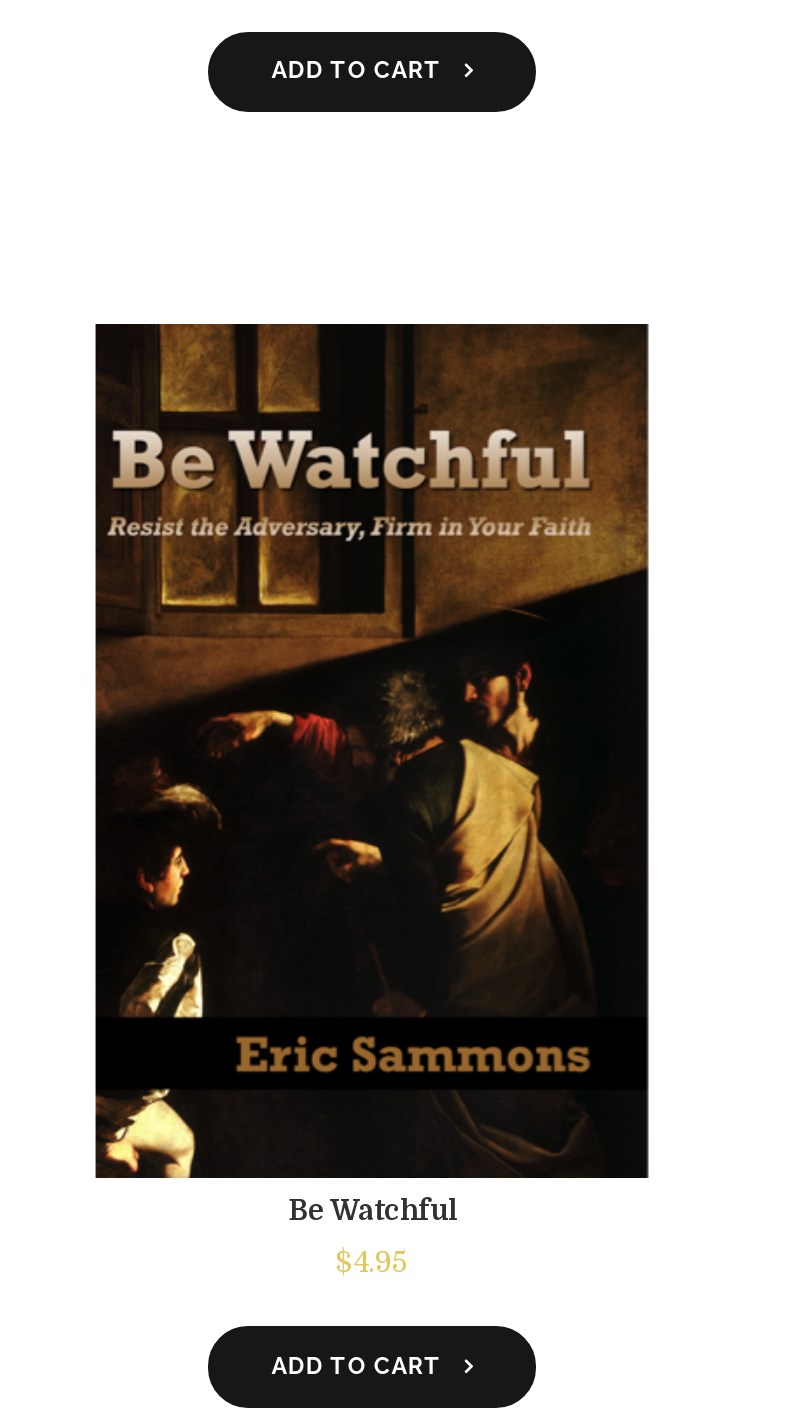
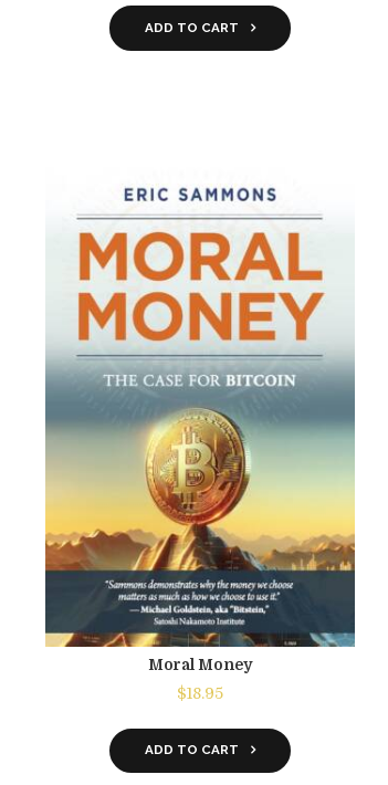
- [image]
- Be Watchful
+ [image]
+ Moral Money

- $4.95
+ $18.95
